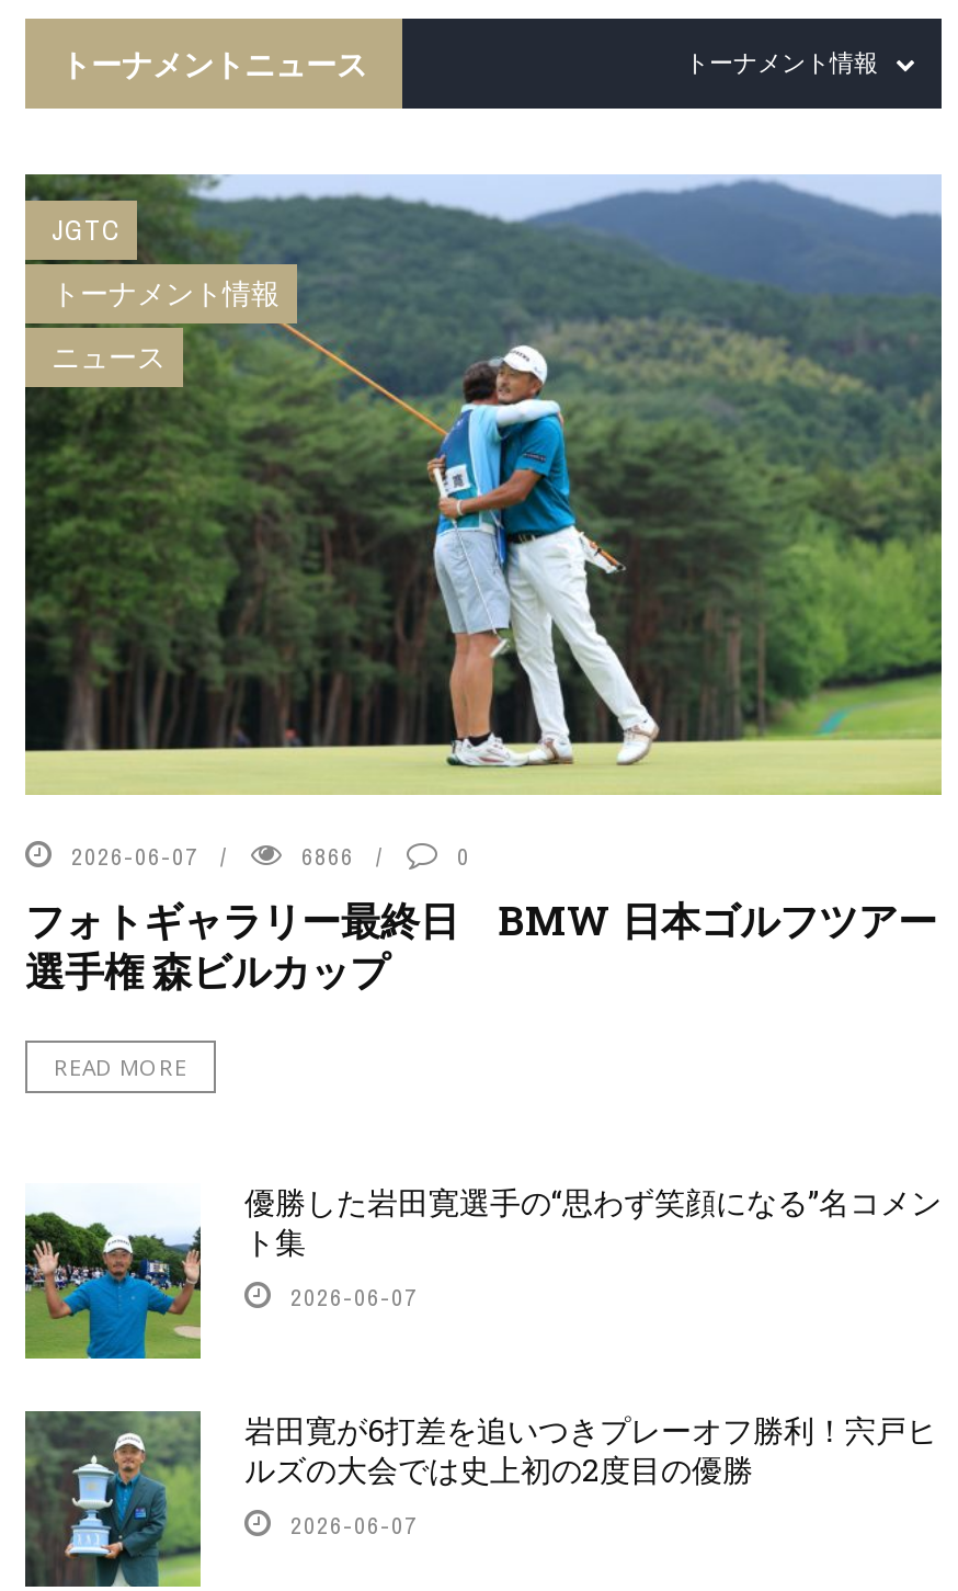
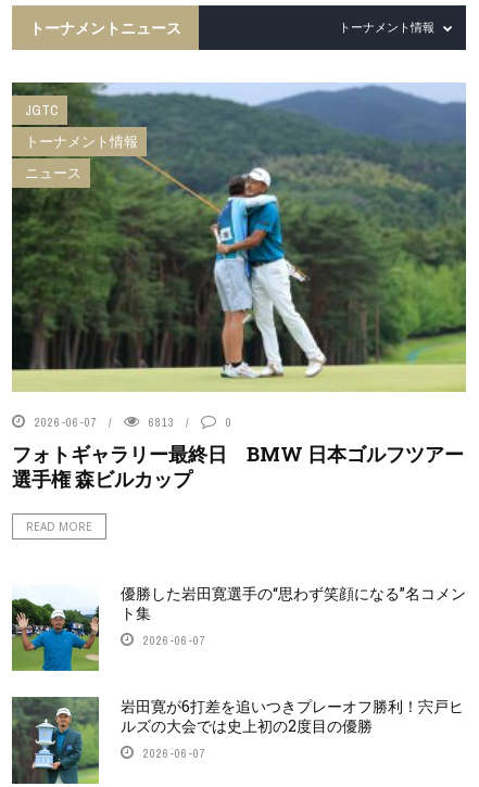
- 6866
+ 6813
